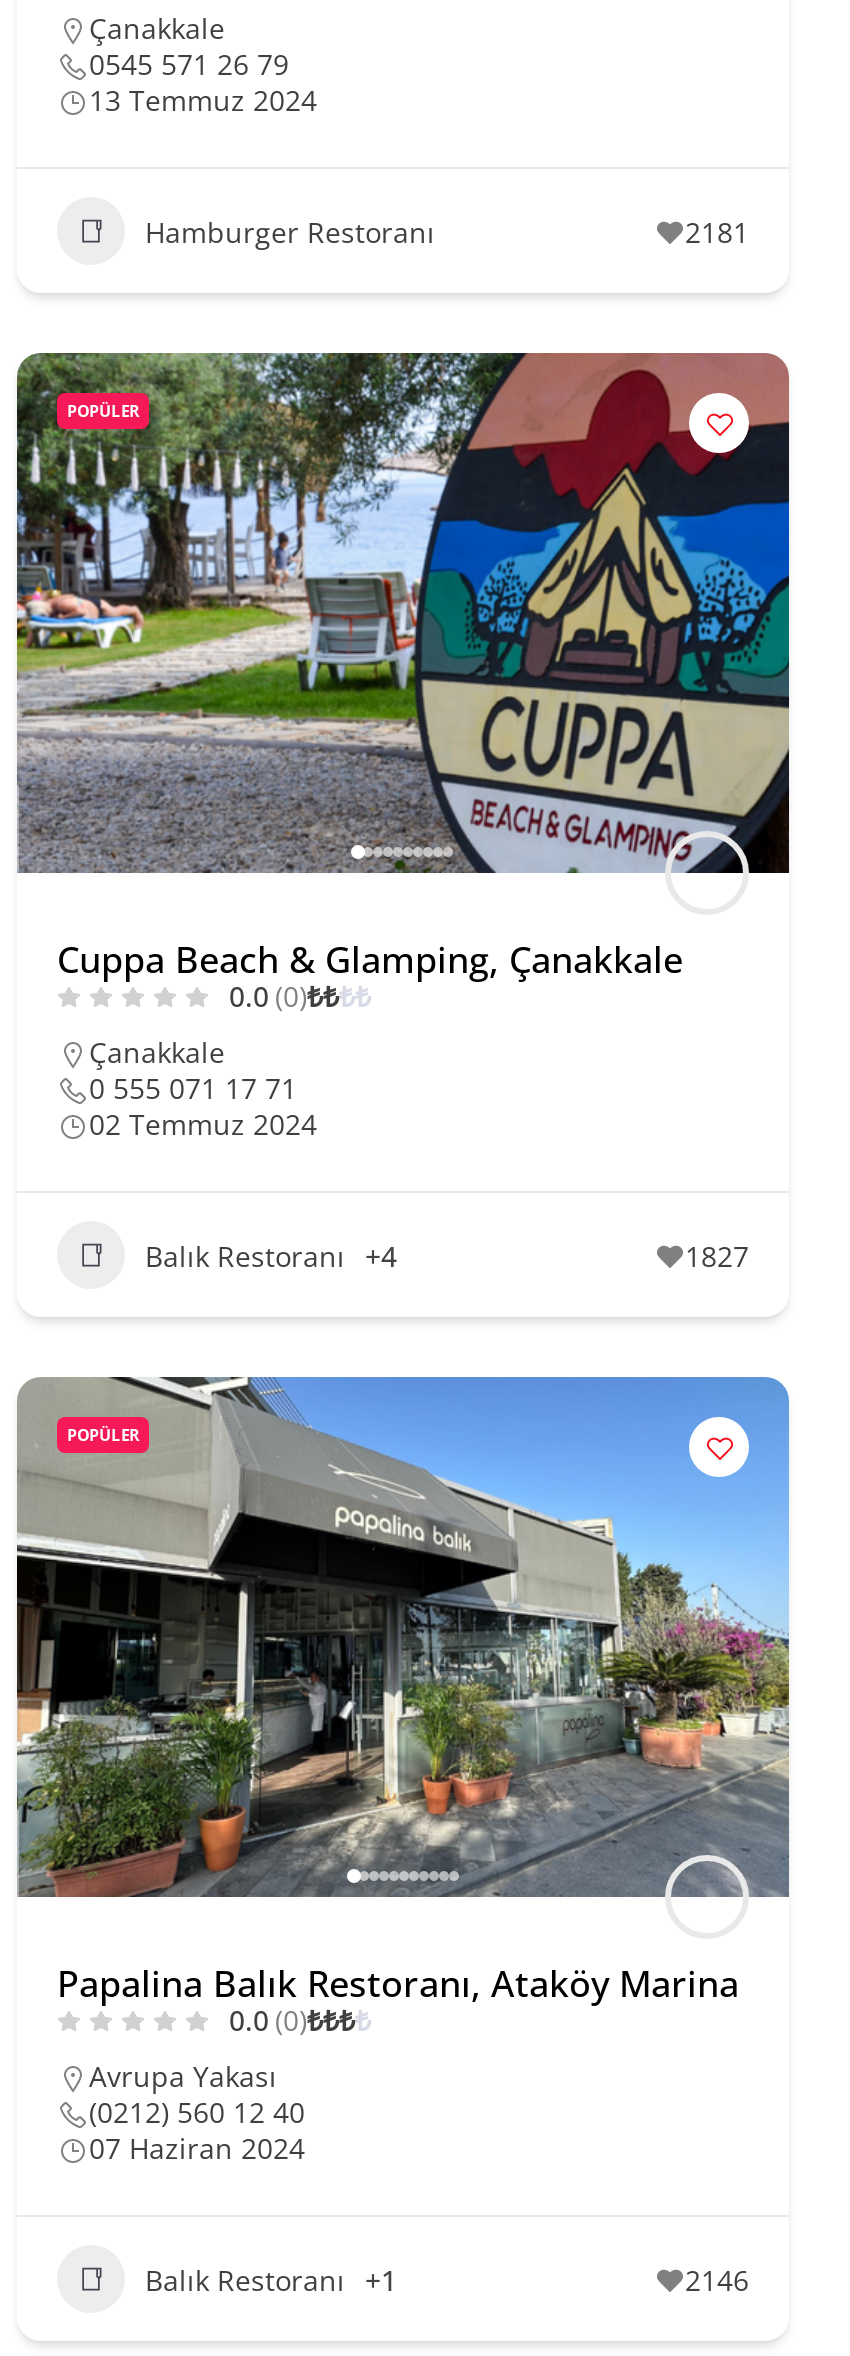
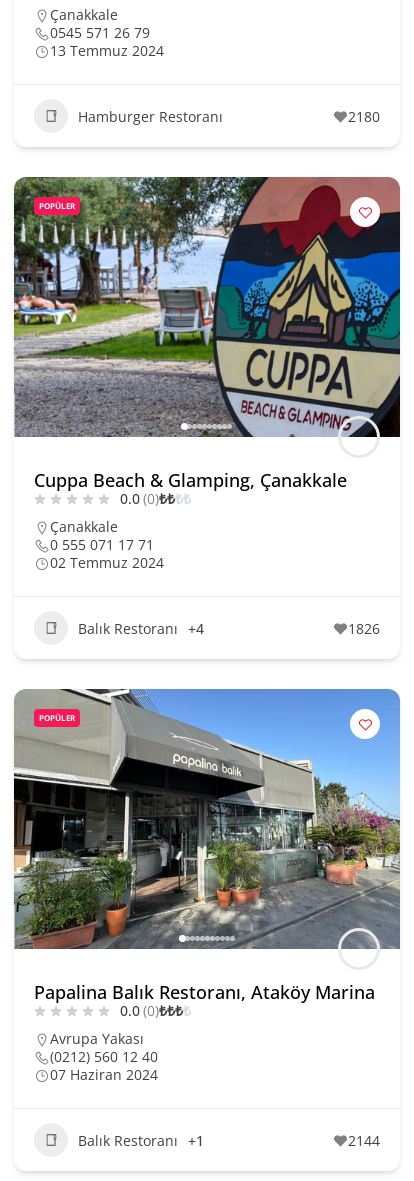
- 2181
+ 2180

- 1827
+ 1826

- 2146
+ 2144
